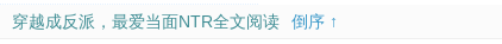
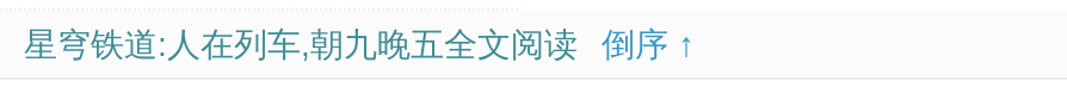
- 穿越成反派，最爱当面NTR全文阅读
+ 星穹铁道:人在列车,朝九晚五全文阅读
